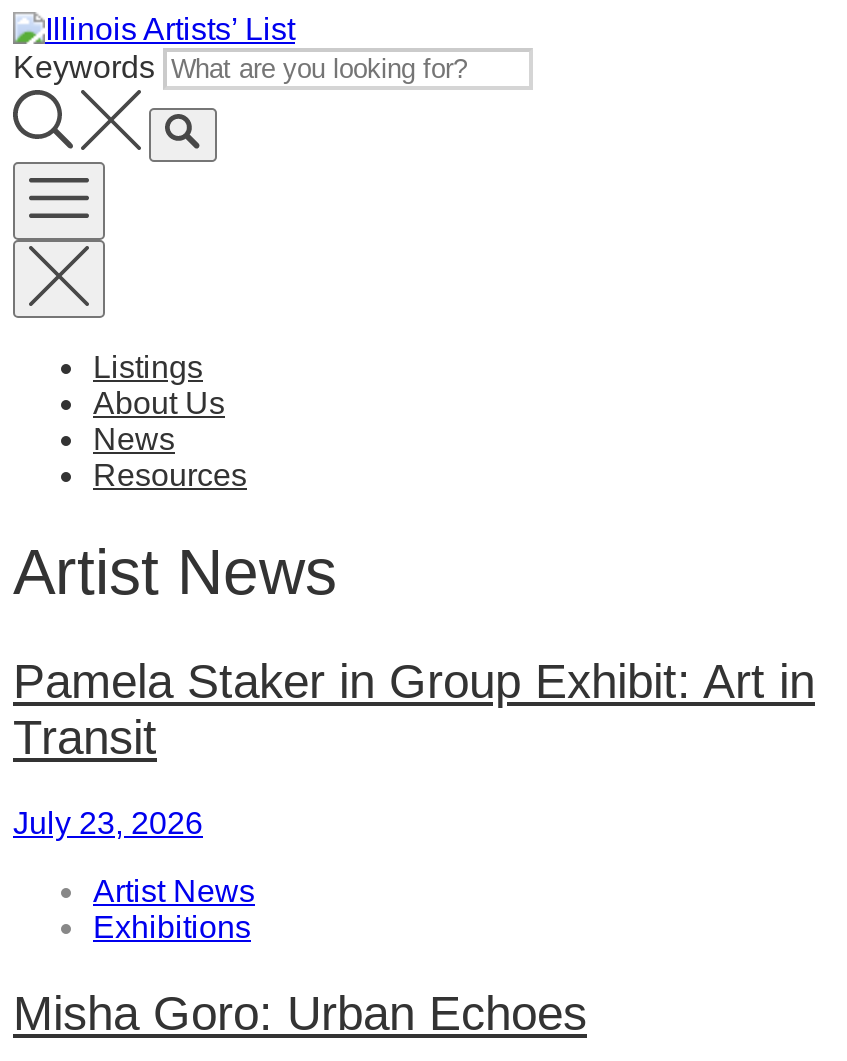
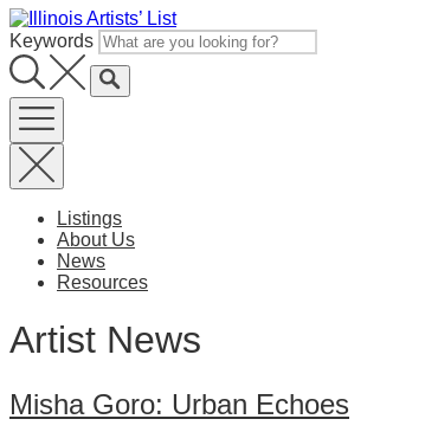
- Pamela Staker in Group Exhibit: Art in
- Transit
- July 23, 2026
- Artist News
- Exhibitions
